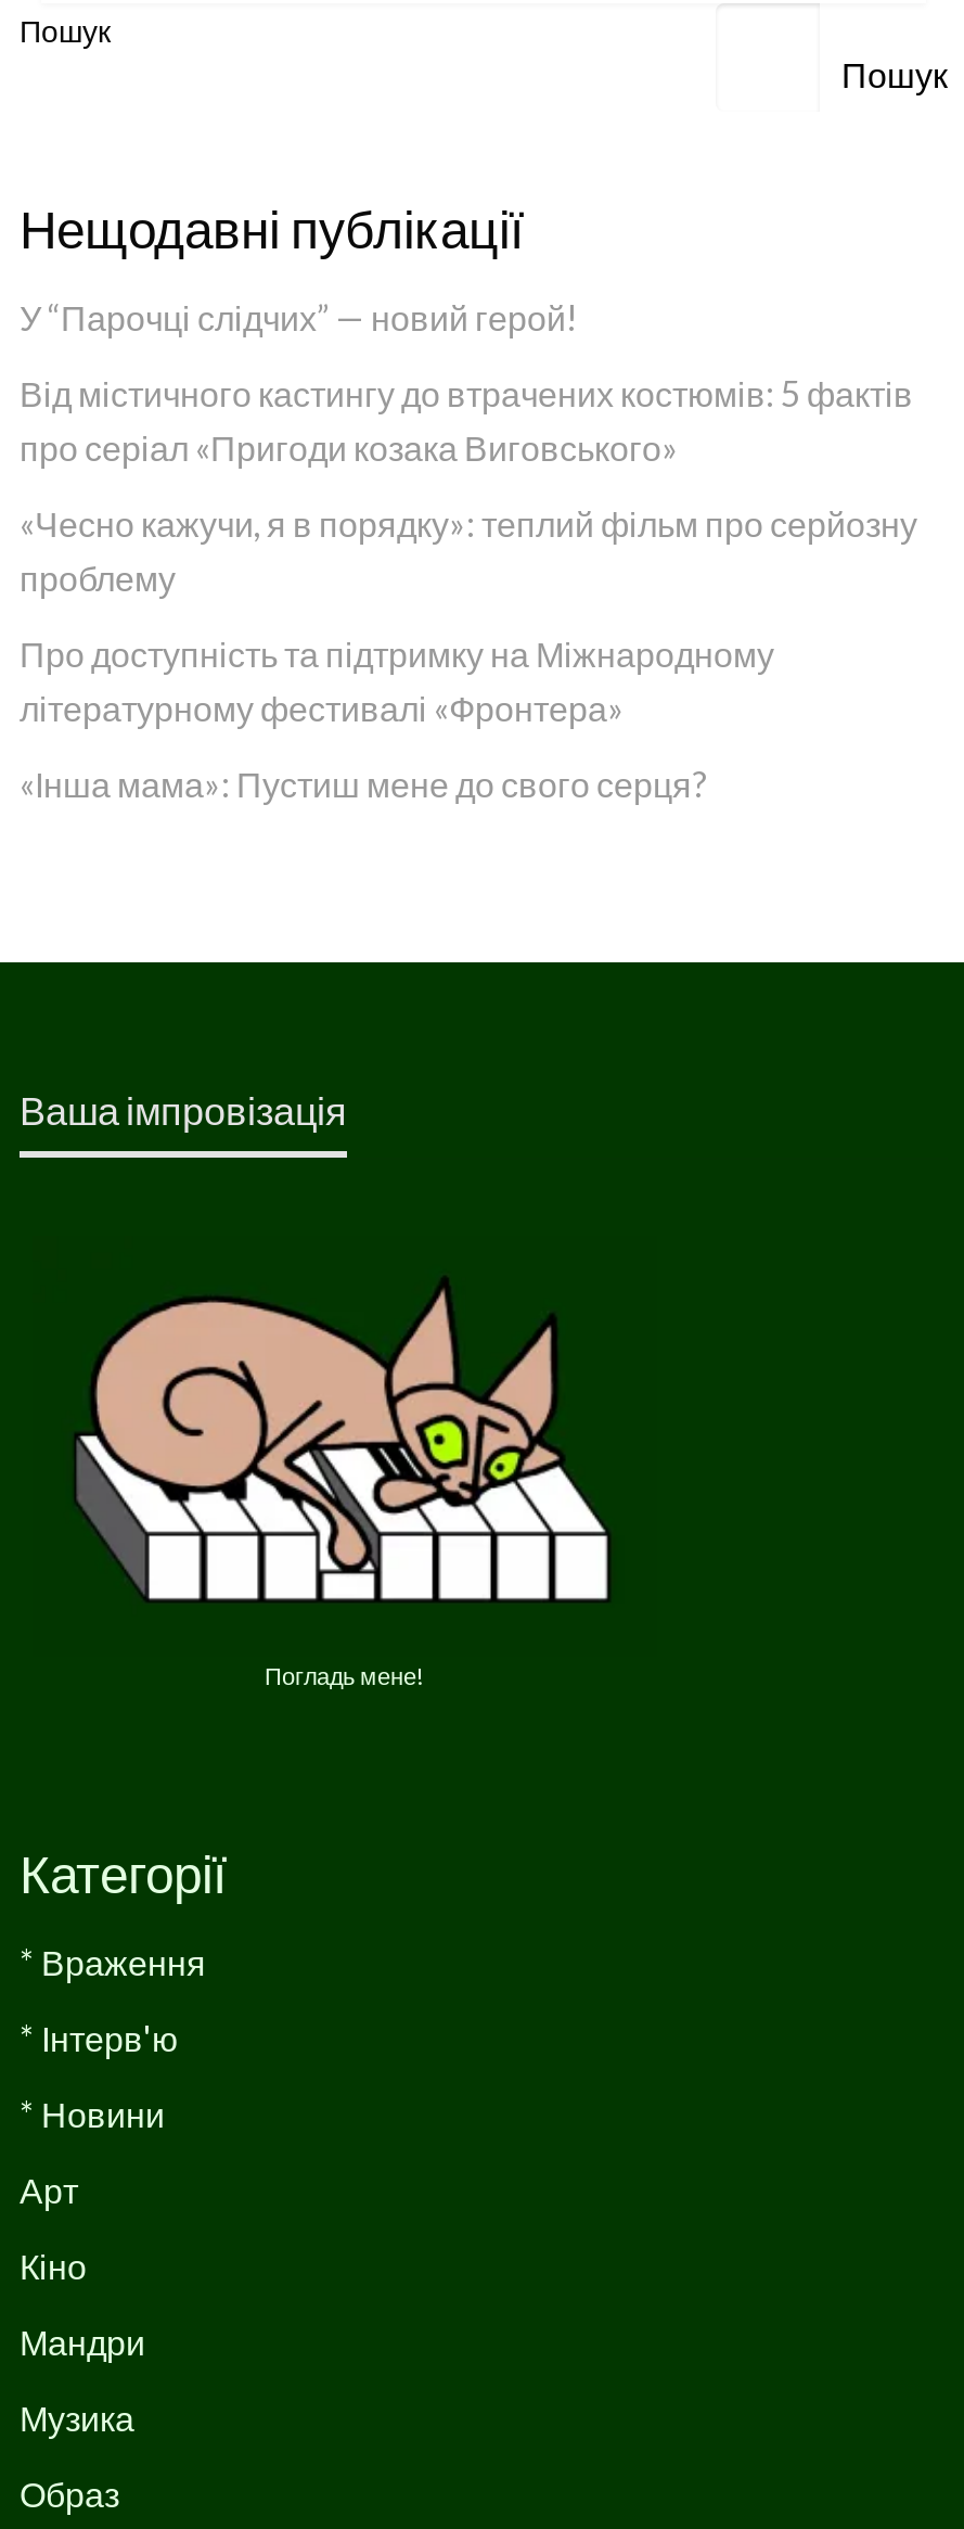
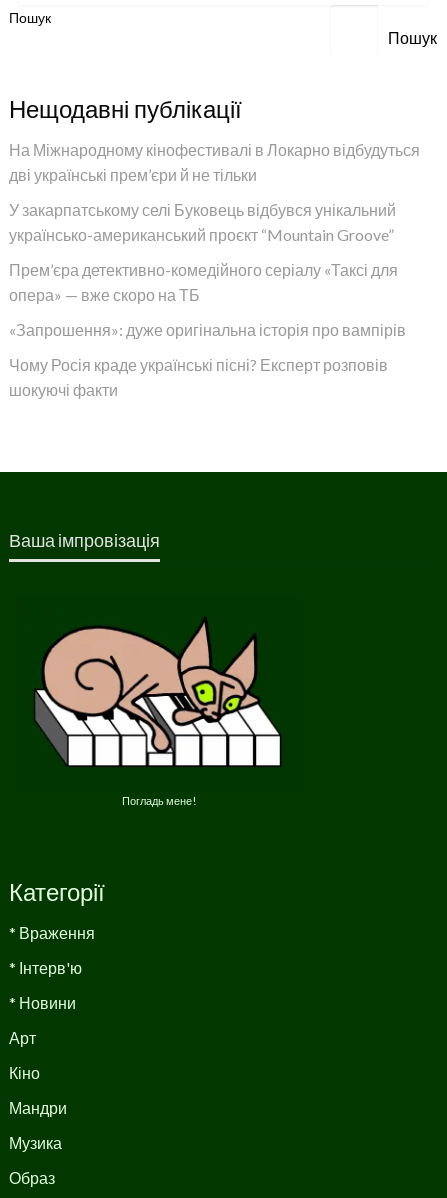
- У “Парочці слідчих” — новий герой!
+ На Міжнародному кінофестивалі в Локарно відбудуться
+ дві українські прем’єри й не тільки

- Від містичного кастингу до втрачених костюмів: 5 фактів
- про серіал «Пригоди козака Виговського»
+ У закарпатському селі Буковець відбувся унікальний
+ українсько-американський проєкт “Mountain Groove”

- «Чесно кажучи, я в порядку»: теплий фільм про серйозну
- проблему
+ Прем’єра детективно-комедійного серіалу «Таксі для
+ опера» — вже скоро на ТБ

- Про доступність та підтримку на Міжнародному
- літературному фестивалі «Фронтера»
+ «Запрошення»: дуже оригінальна історія про вампірів

- «Інша мама»: Пустиш мене до свого серця?
+ Чому Росія краде українські пісні? Експерт розповів
+ шокуючі факти
